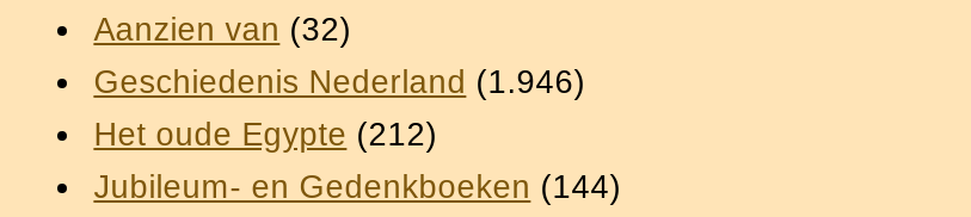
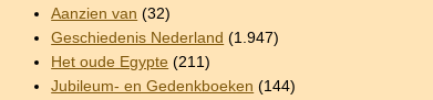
- Geschiedenis Nederland (1.946)
+ Geschiedenis Nederland (1.947)

- Het oude Egypte (212)
+ Het oude Egypte (211)
